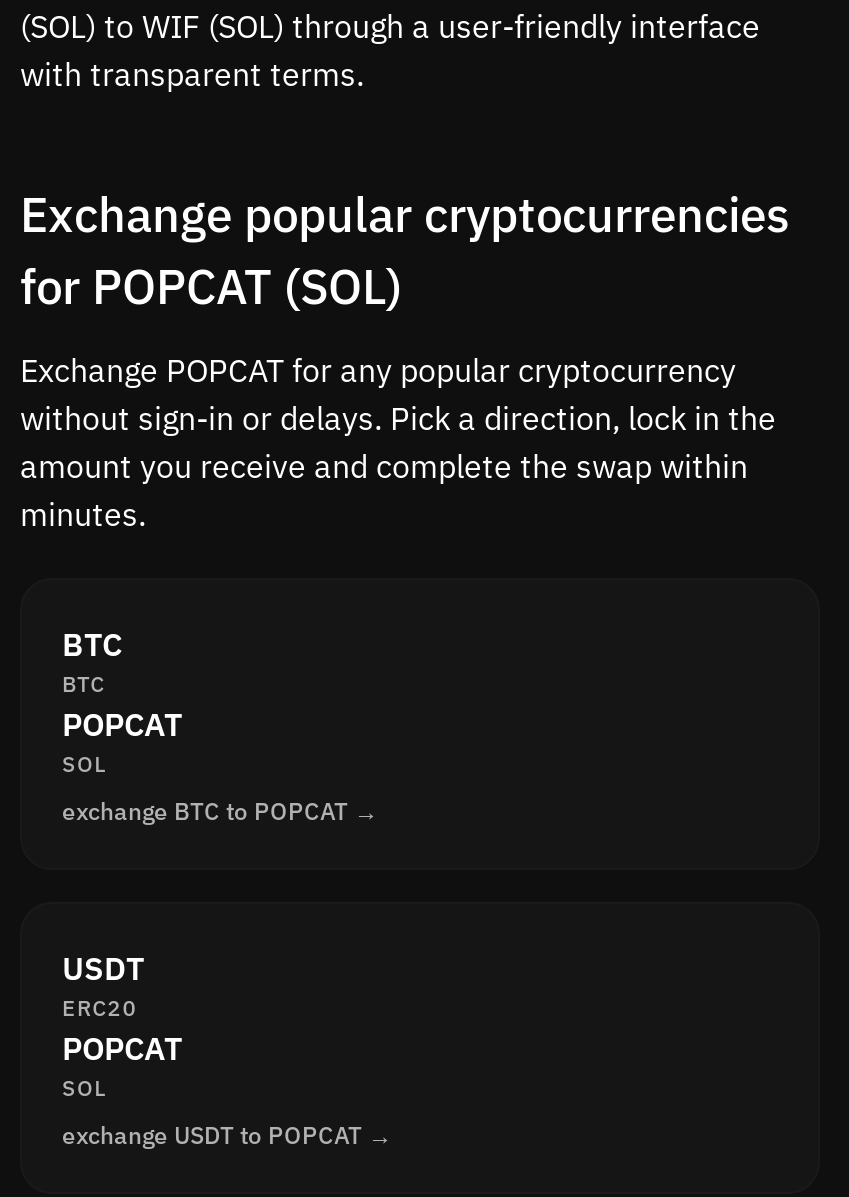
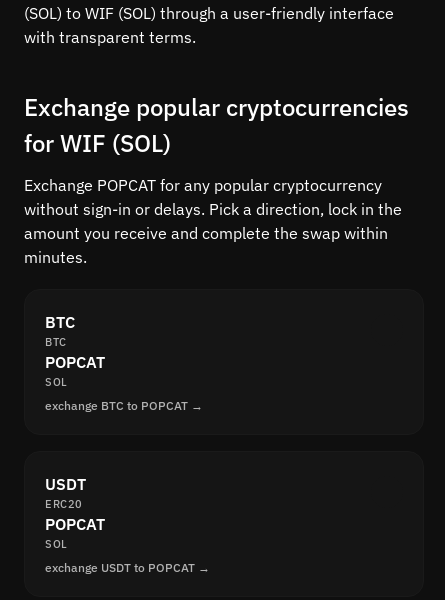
- for POPCAT (SOL)
+ for WIF (SOL)
